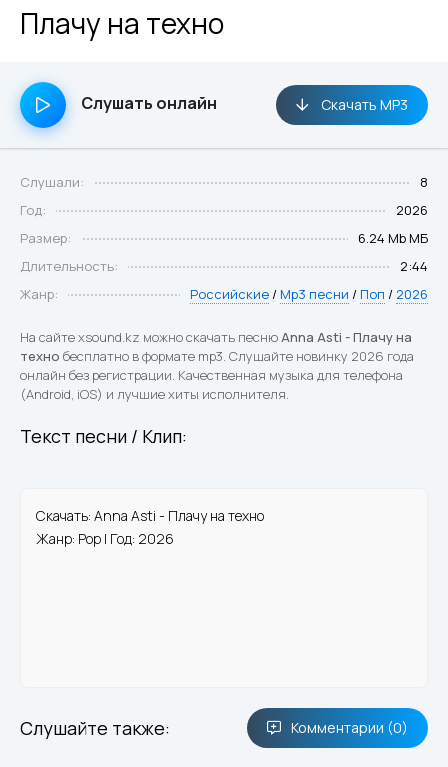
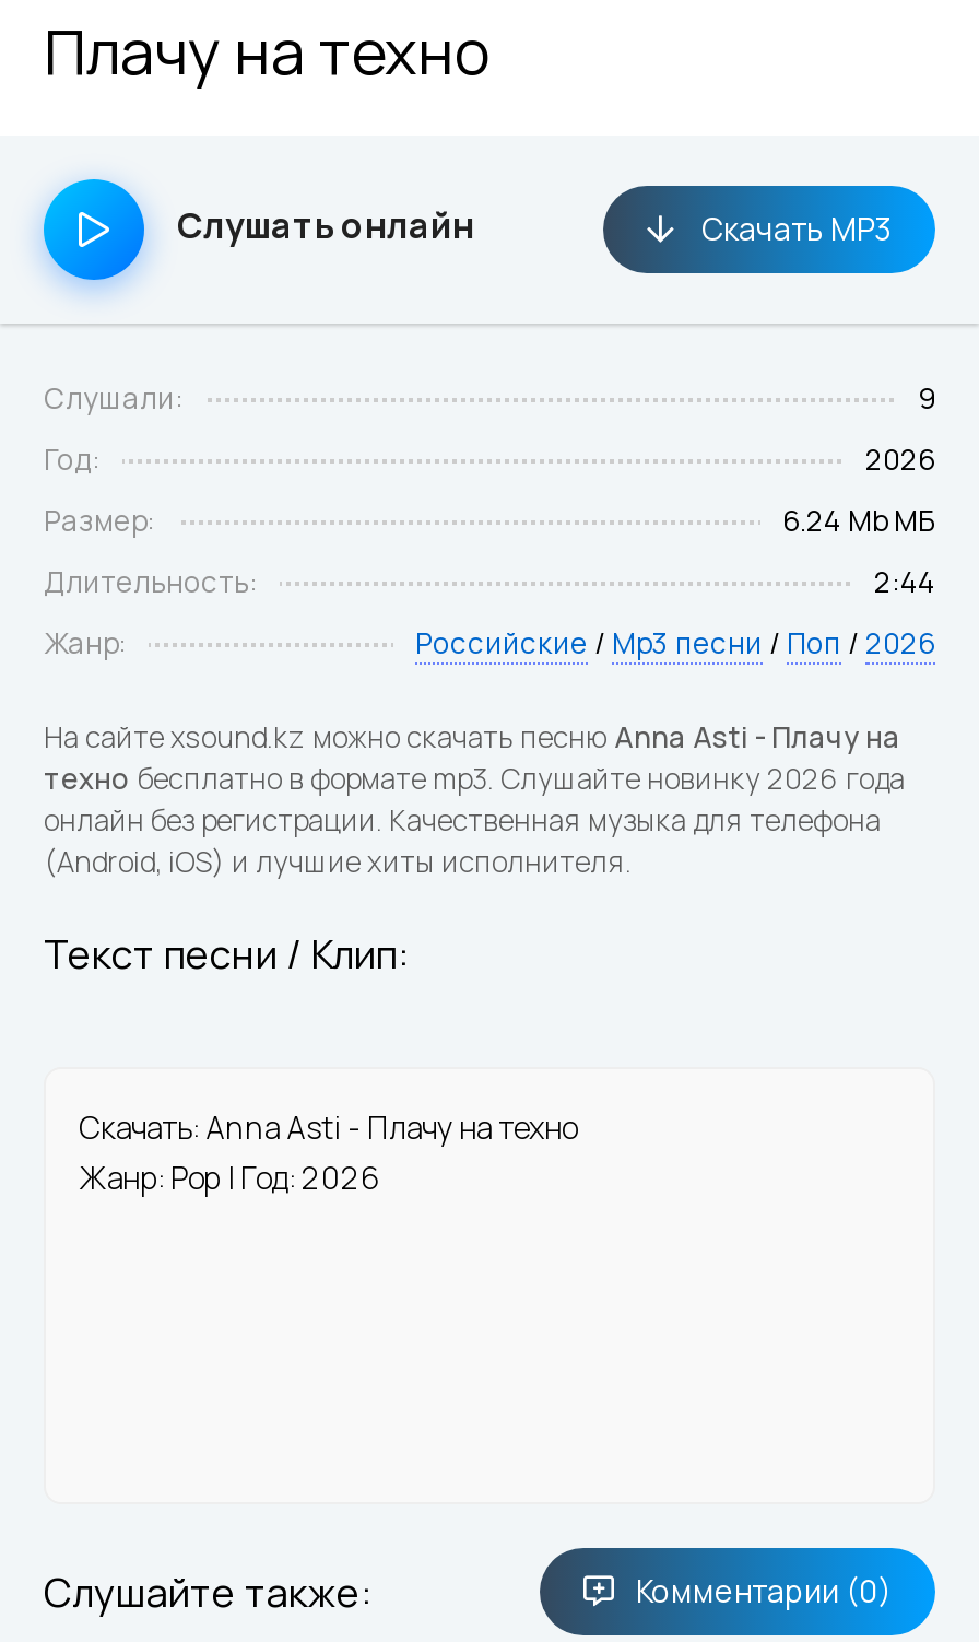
- 8
+ 9
